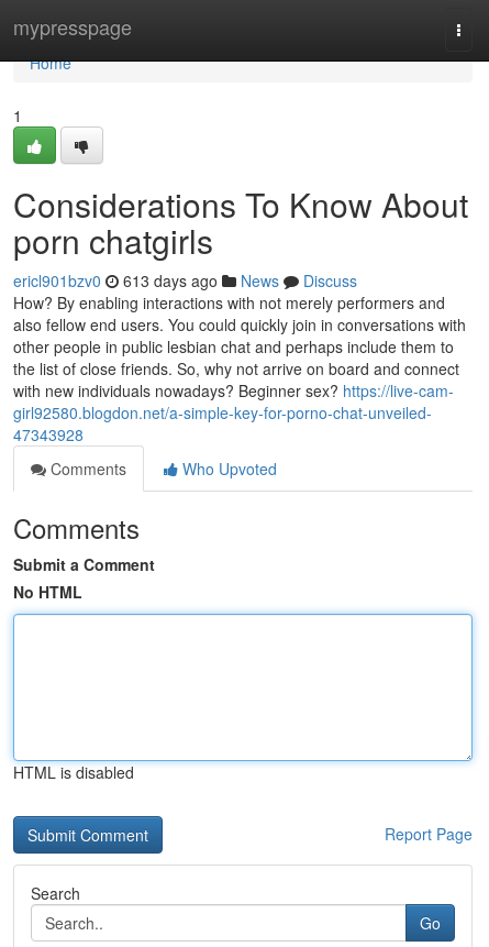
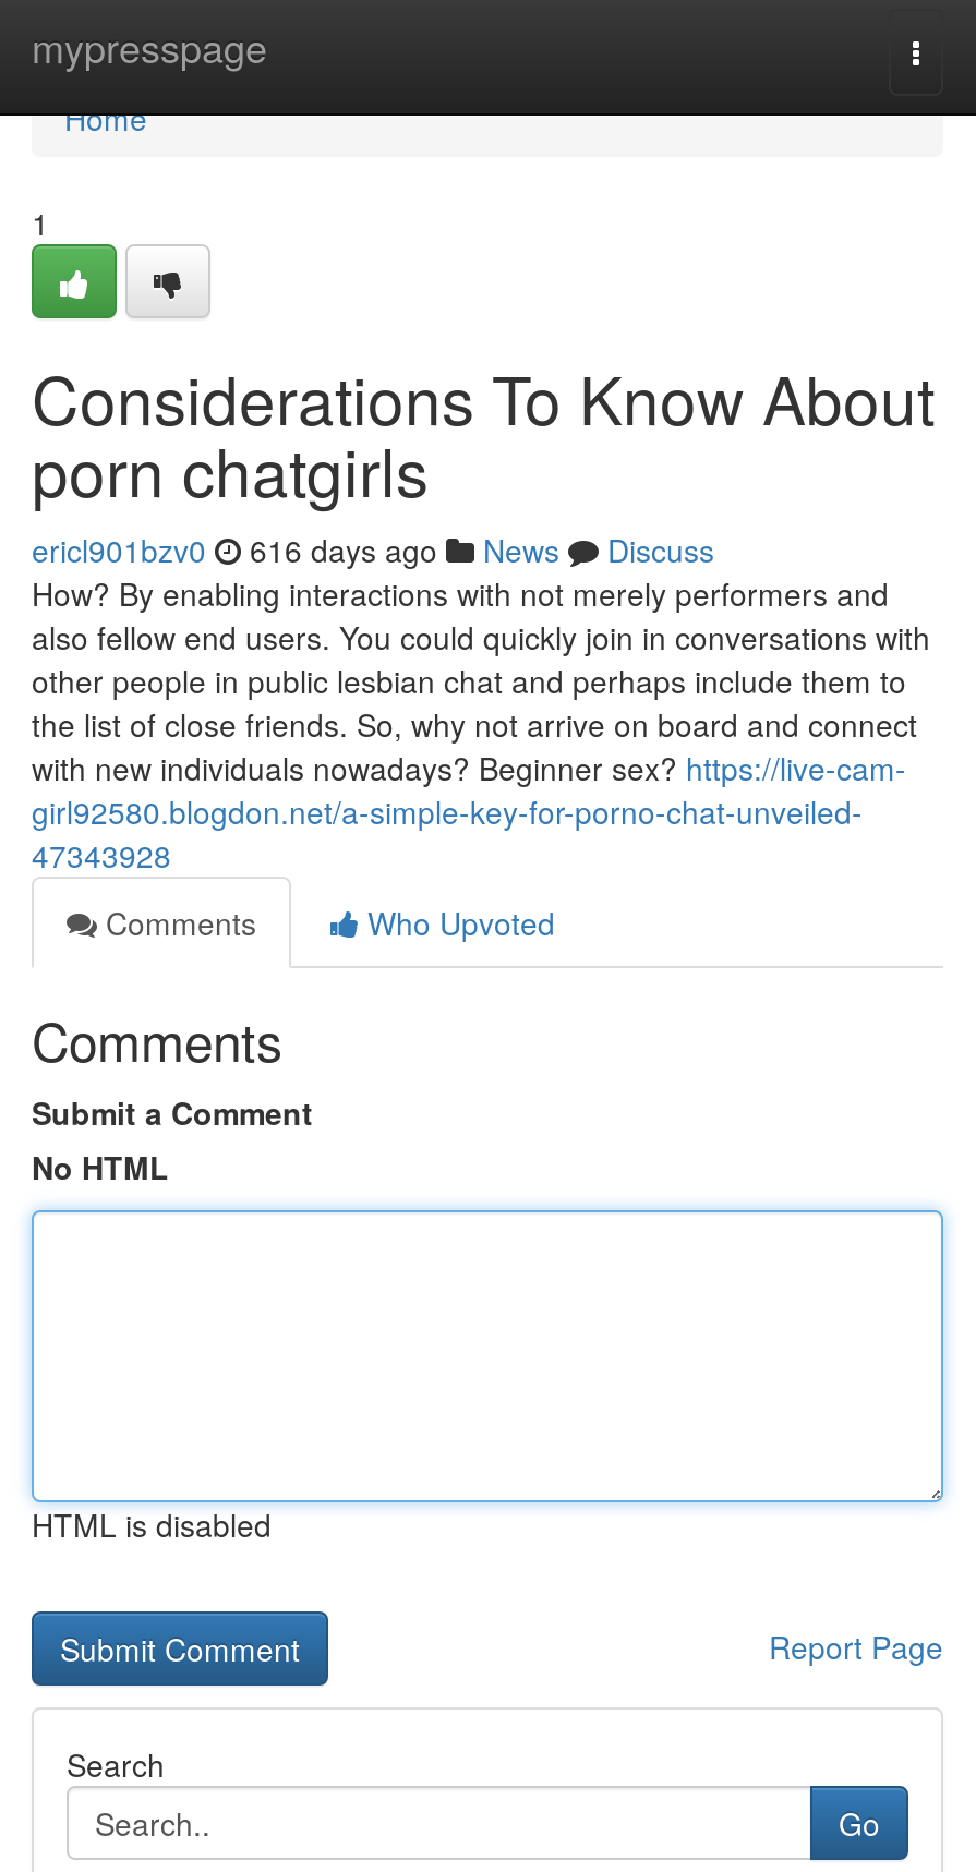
- ericl901bzv0 613 days ago News Discuss
+ ericl901bzv0 616 days ago News Discuss
